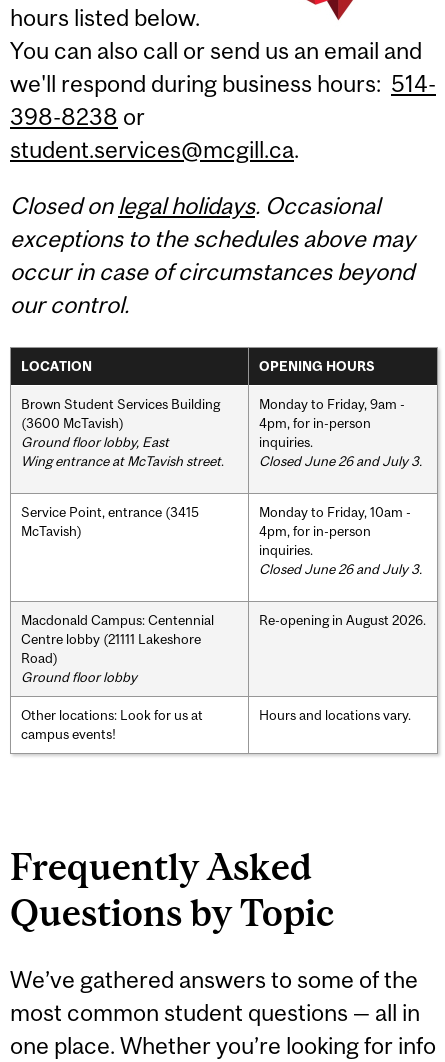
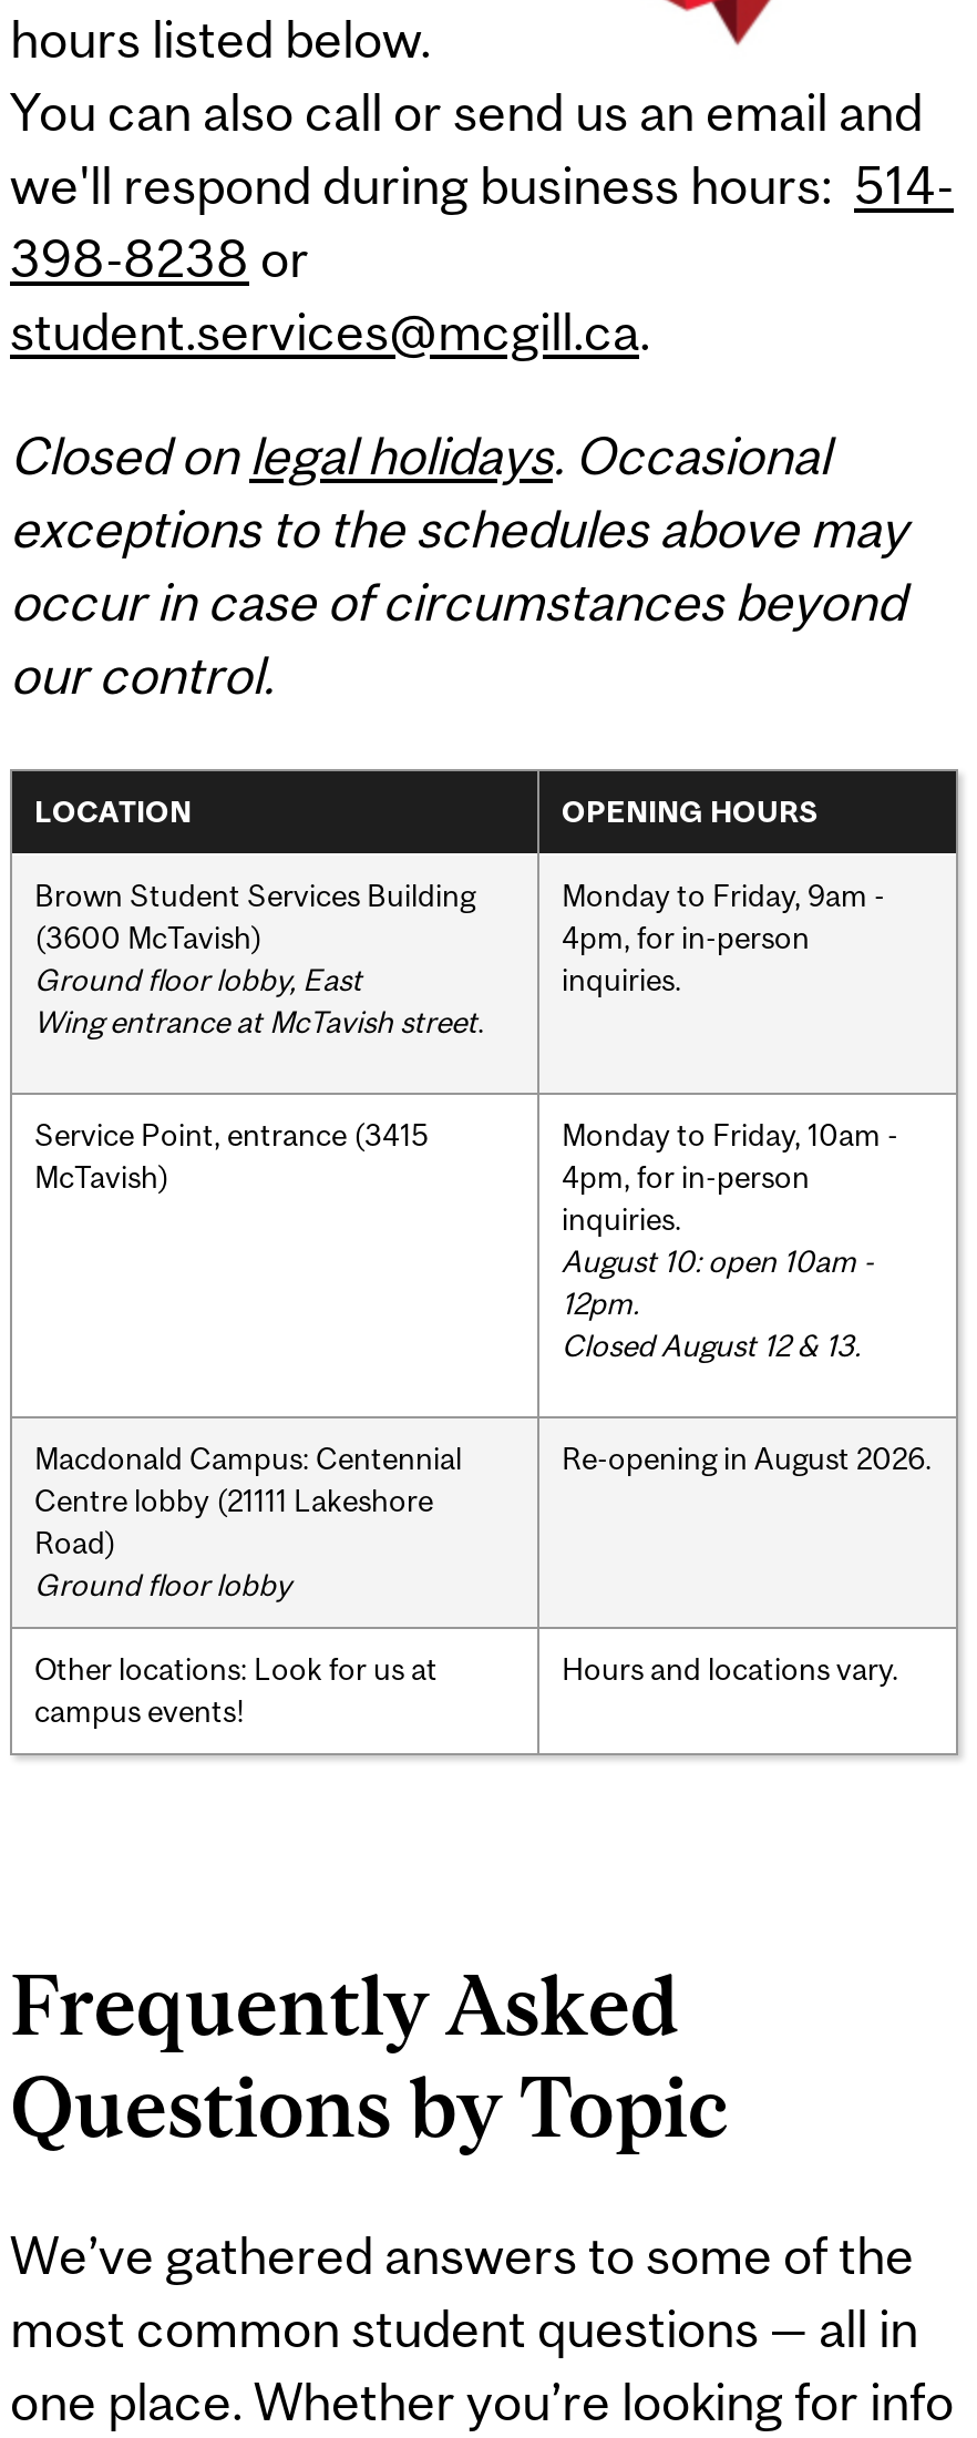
- Closed June 26 and July 3.

- Closed June 26 and July 3.
+ August 10: open 10am -
+ 12pm.
+ Closed August 12 & 13.
